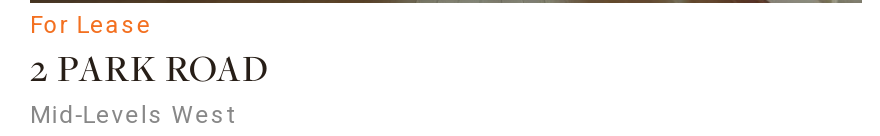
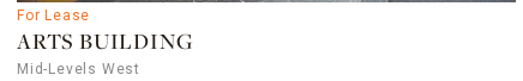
- 2 PARK ROAD
+ ARTS BUILDING
